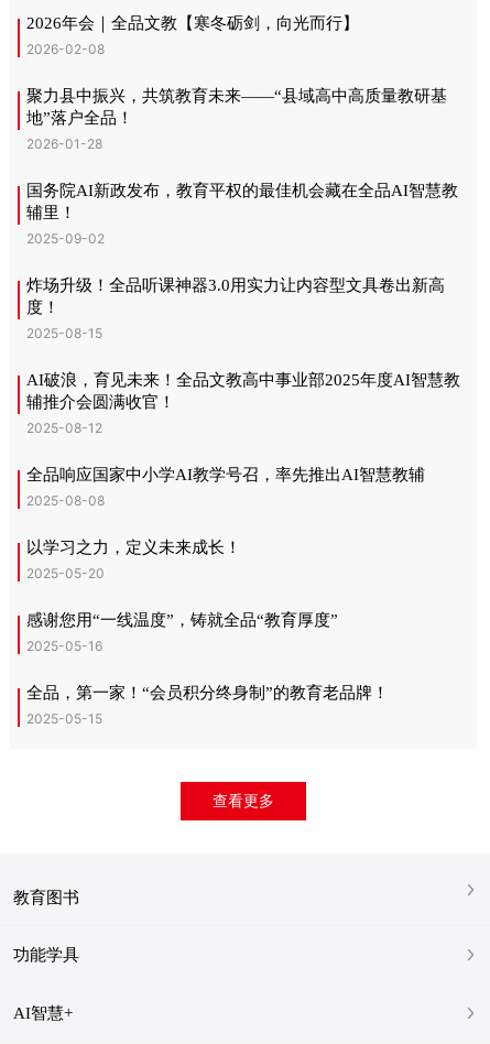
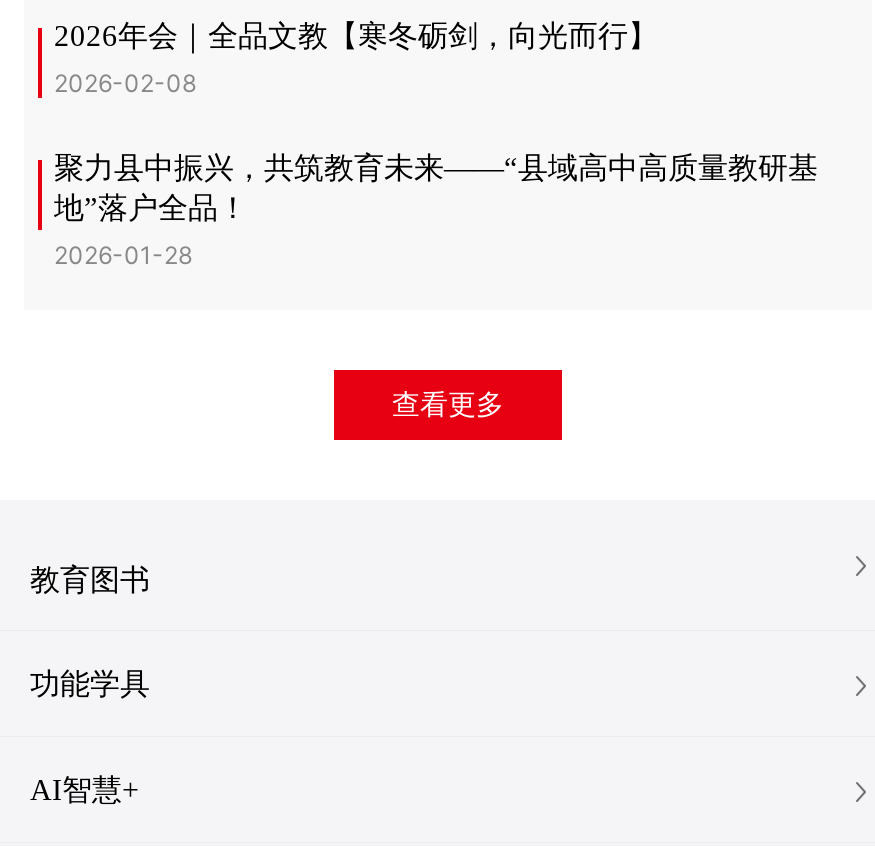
- 国务院AI新政发布，教育平权的最佳机会藏在全品AI智慧教
- 辅里！
- 2025-09-02
- 炸场升级！全品听课神器3.0用实力让内容型文具卷出新高
- 度！
- 2025-08-15
- AI破浪，育见未来！全品文教高中事业部2025年度AI智慧教
- 辅推介会圆满收官！
- 2025-08-12
- 全品响应国家中小学AI教学号召，率先推出AI智慧教辅
- 2025-08-08
- 以学习之力，定义未来成长！
- 2025-05-20
- 感谢您用“一线温度”，铸就全品“教育厚度”
- 2025-05-16
- 全品，第一家！“会员积分终身制”的教育老品牌！
- 2025-05-15
